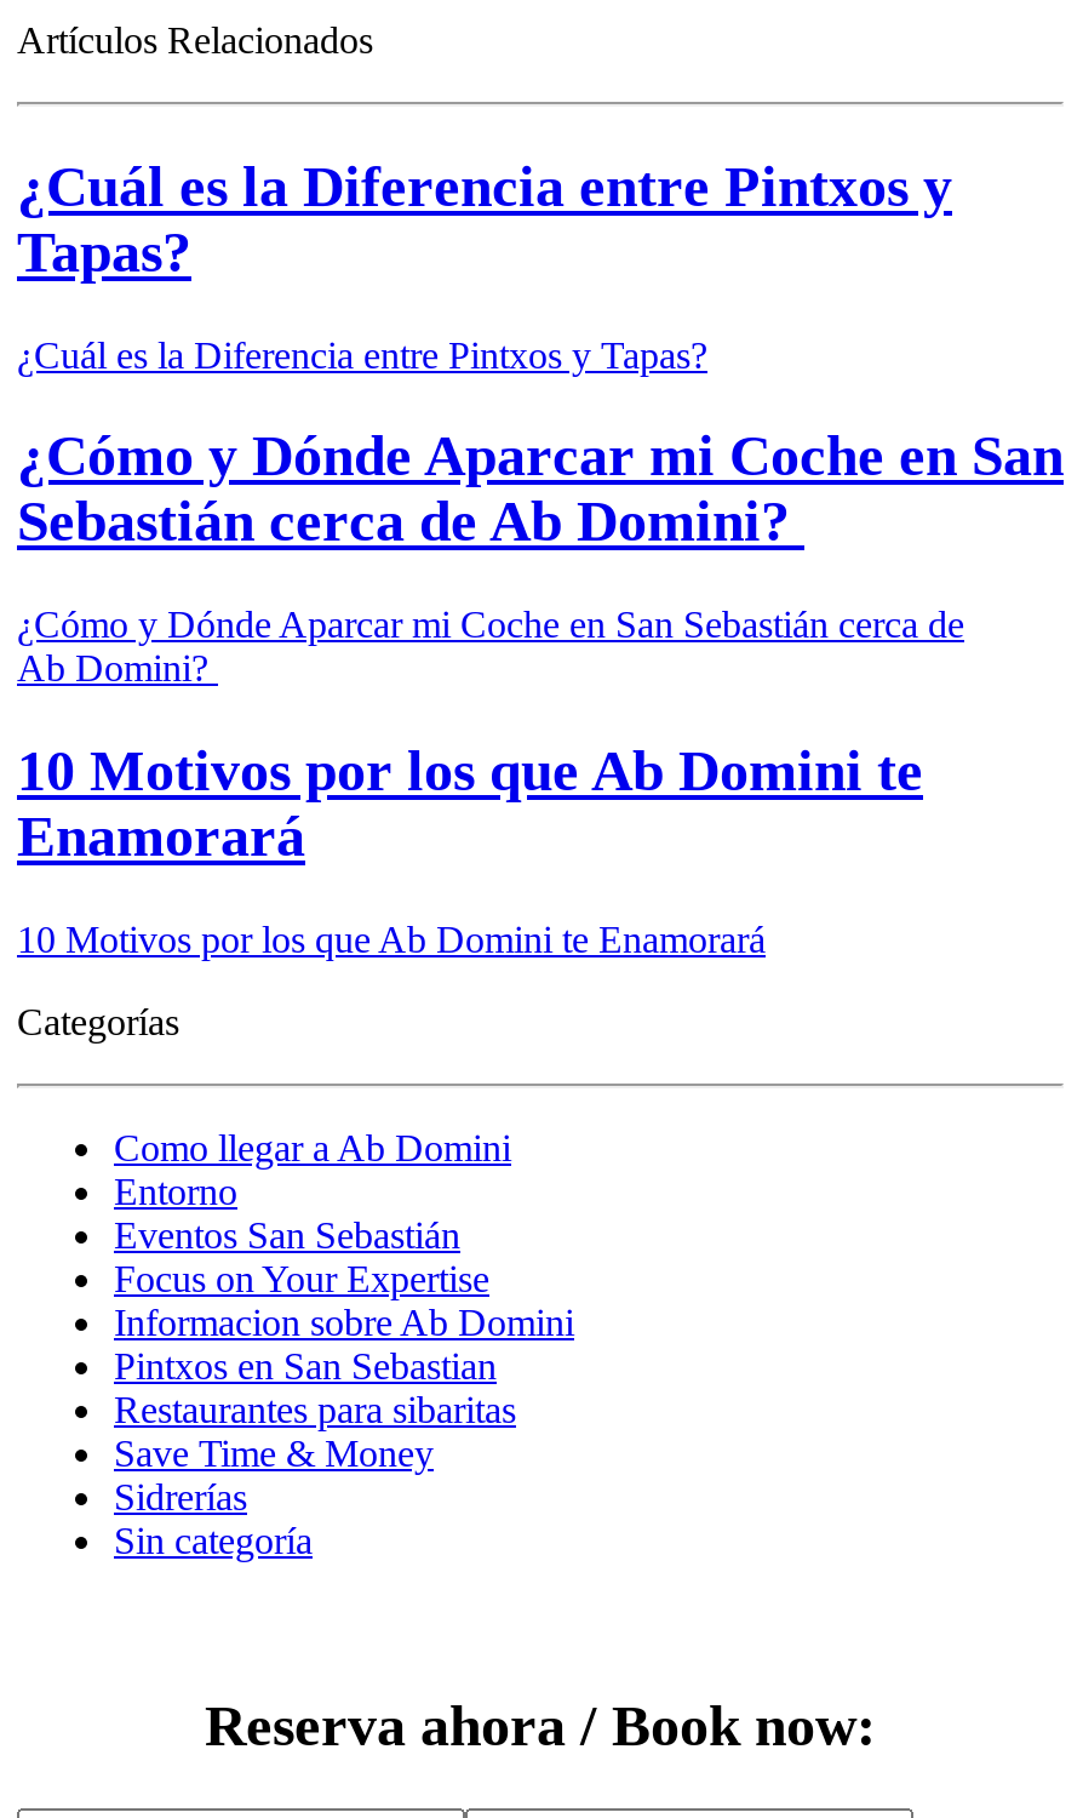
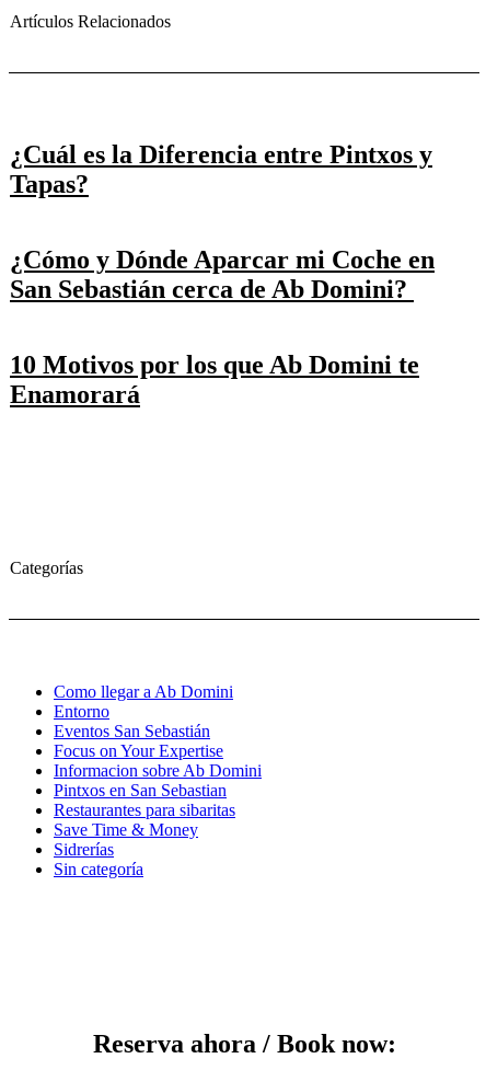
- ¿Cuál es la Diferencia entre Pintxos y Tapas?
- ¿Cómo y Dónde Aparcar mi Coche en San
- Sebastián cerca de Ab Domini?
- ¿Cómo y Dónde Aparcar mi Coche en San Sebastián cerca de
- Ab Domini?
+ ¿Cómo y Dónde Aparcar mi Coche en
+ San Sebastián cerca de Ab Domini?

- 10 Motivos por los que Ab Domini te Enamorará
